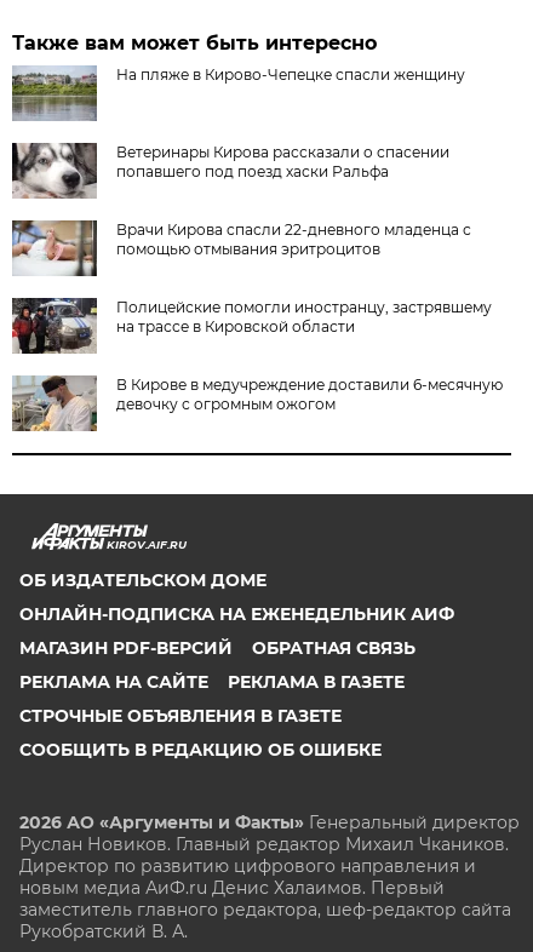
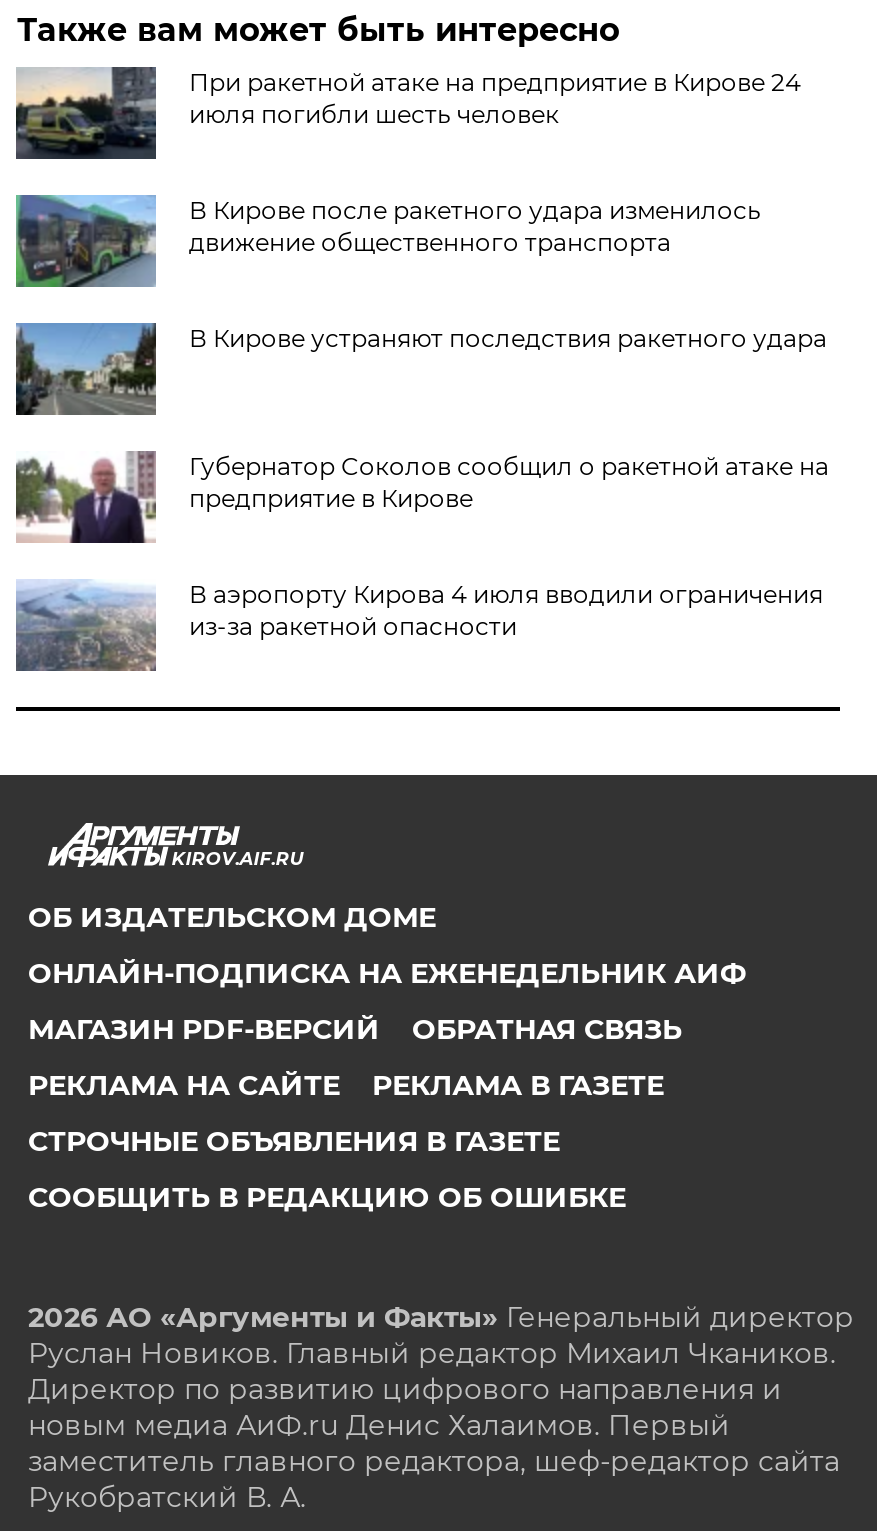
- [image]
- На пляже в Кирово-Чепецке спасли женщину
+ [image]
+ При ракетной атаке на предприятие в Кирове 24
+ июля погибли шесть человек

- [image]
- Ветеринары Кирова рассказали о спасении
- попавшего под поезд хаски Ральфа
+ [image]
+ В Кирове после ракетного удара изменилось
+ движение общественного транспорта

- [image]
- Врачи Кирова спасли 22-дневного младенца с
- помощью отмывания эритроцитов
+ [image]
+ В Кирове устраняют последствия ракетного удара

- [image]
- Полицейские помогли иностранцу, застрявшему
- на трассе в Кировской области
+ [image]
+ Губернатор Соколов сообщил о ракетной атаке на
+ предприятие в Кирове

- [image]
- В Кирове в медучреждение доставили 6-месячную
- девочку с огромным ожогом
+ [image]
+ В аэропорту Кирова 4 июля вводили ограничения
+ из-за ракетной опасности
